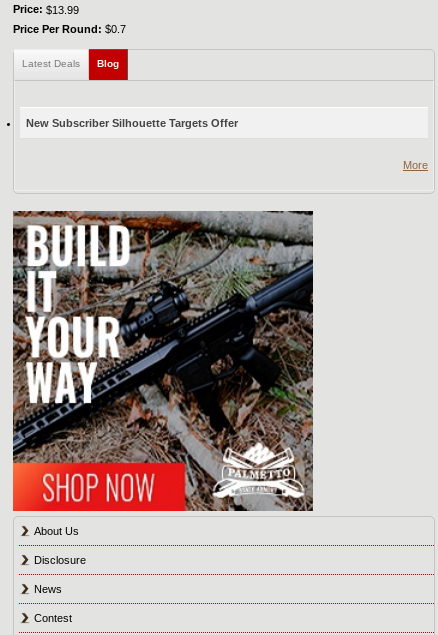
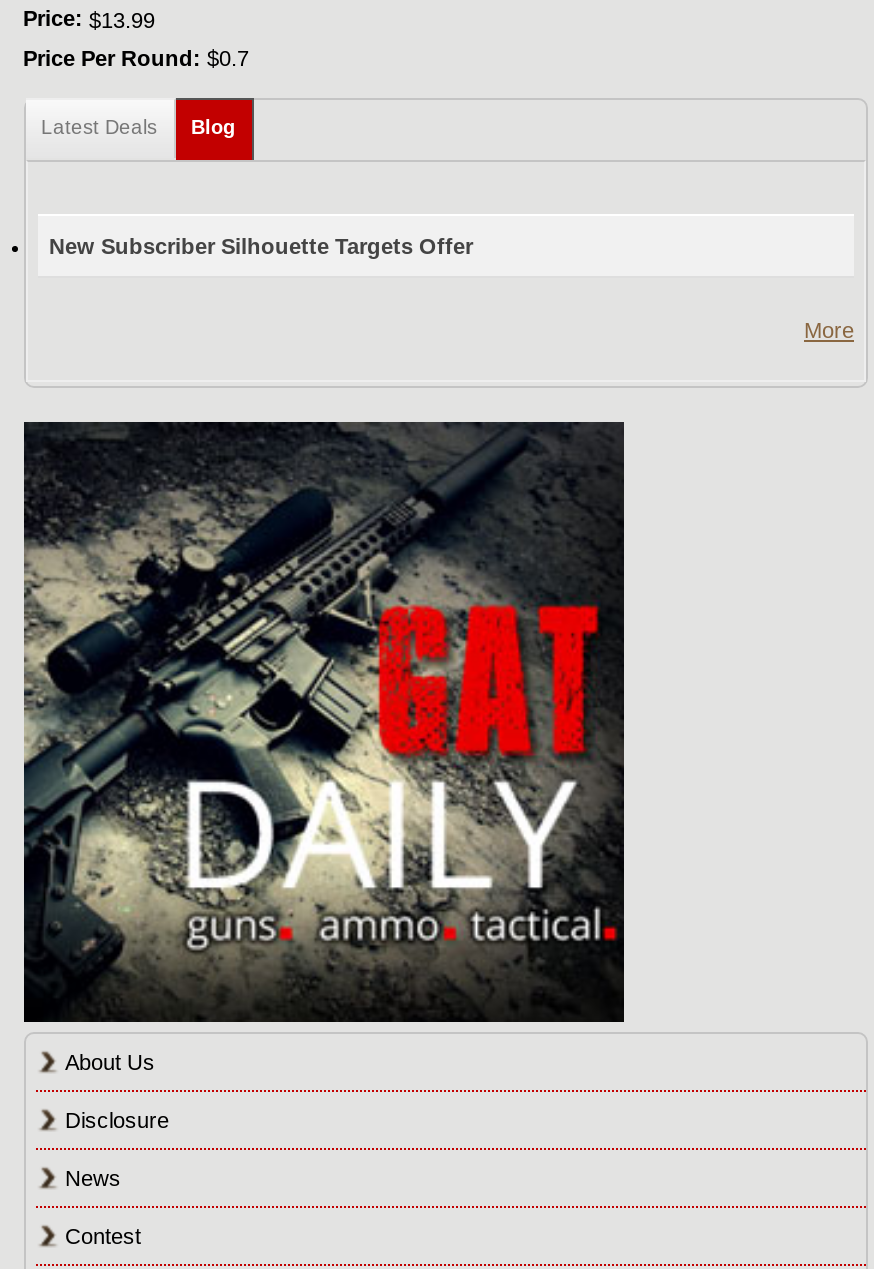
- [image]
+ [image]
